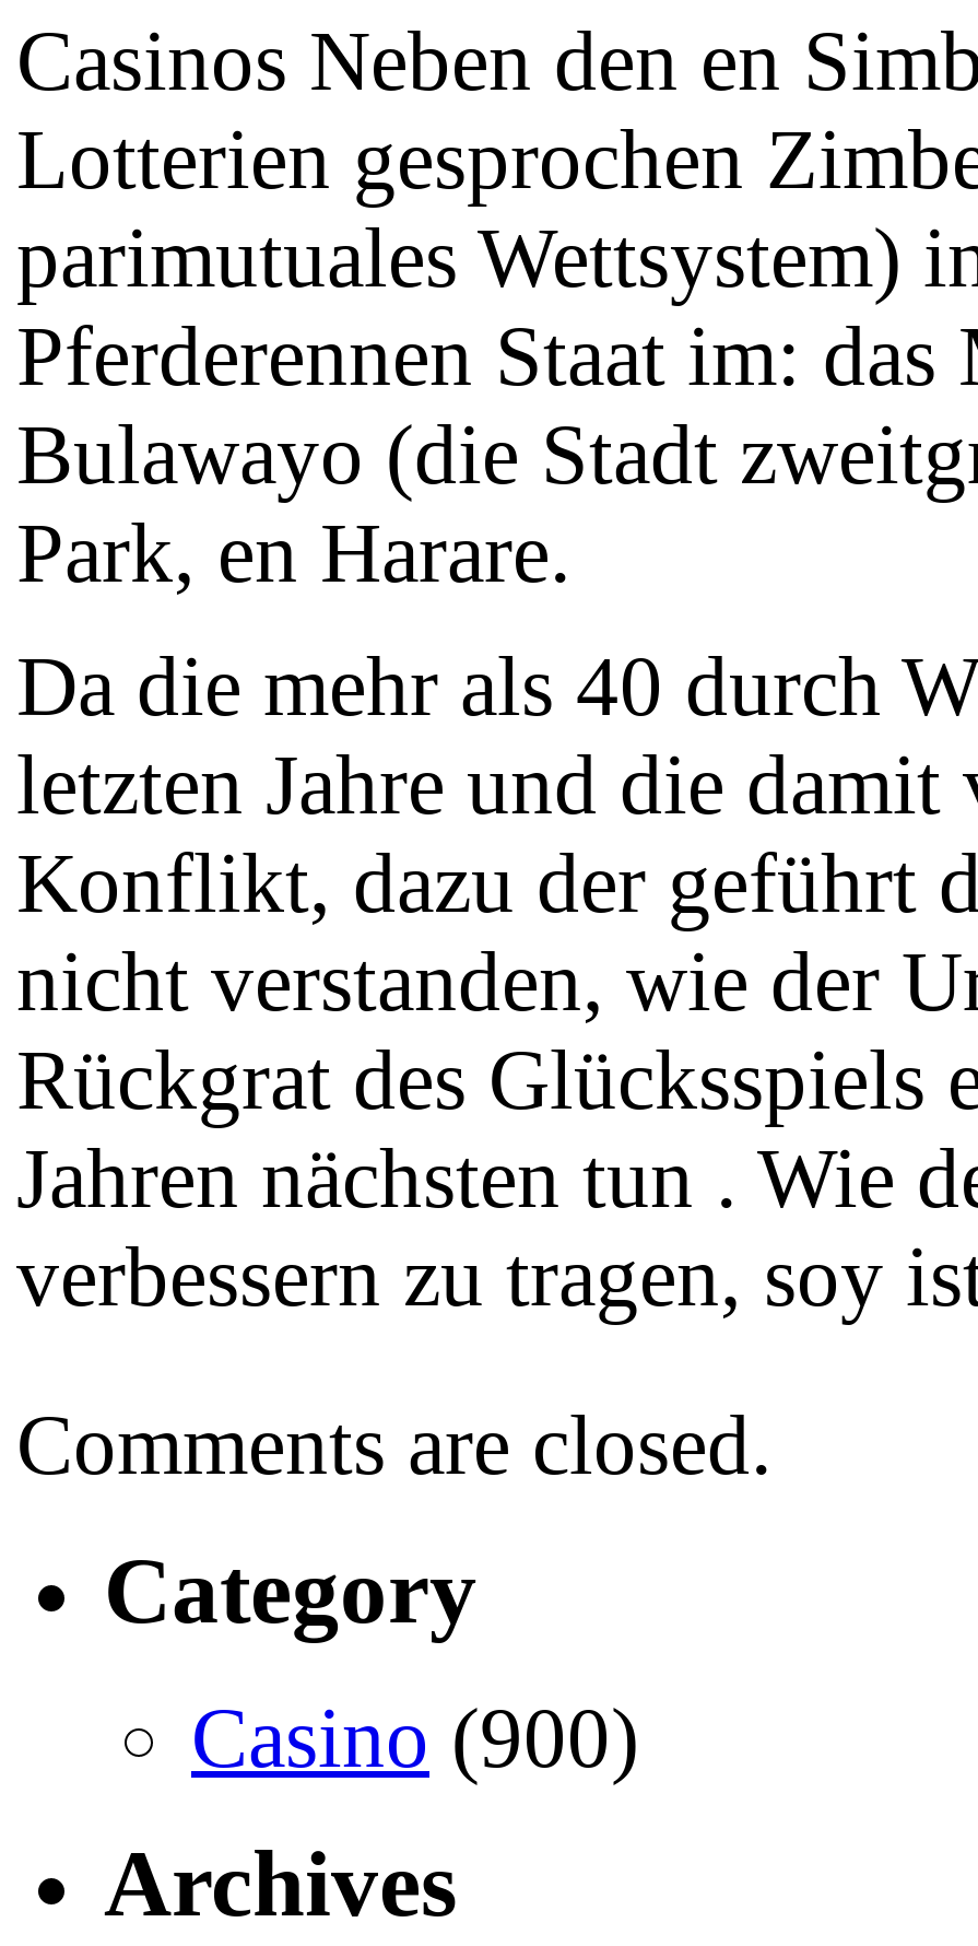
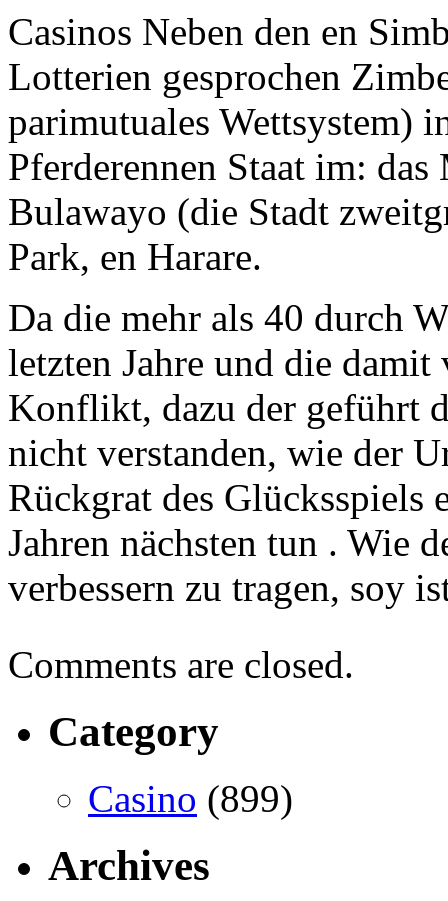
- Casino (900)
+ Casino (899)
